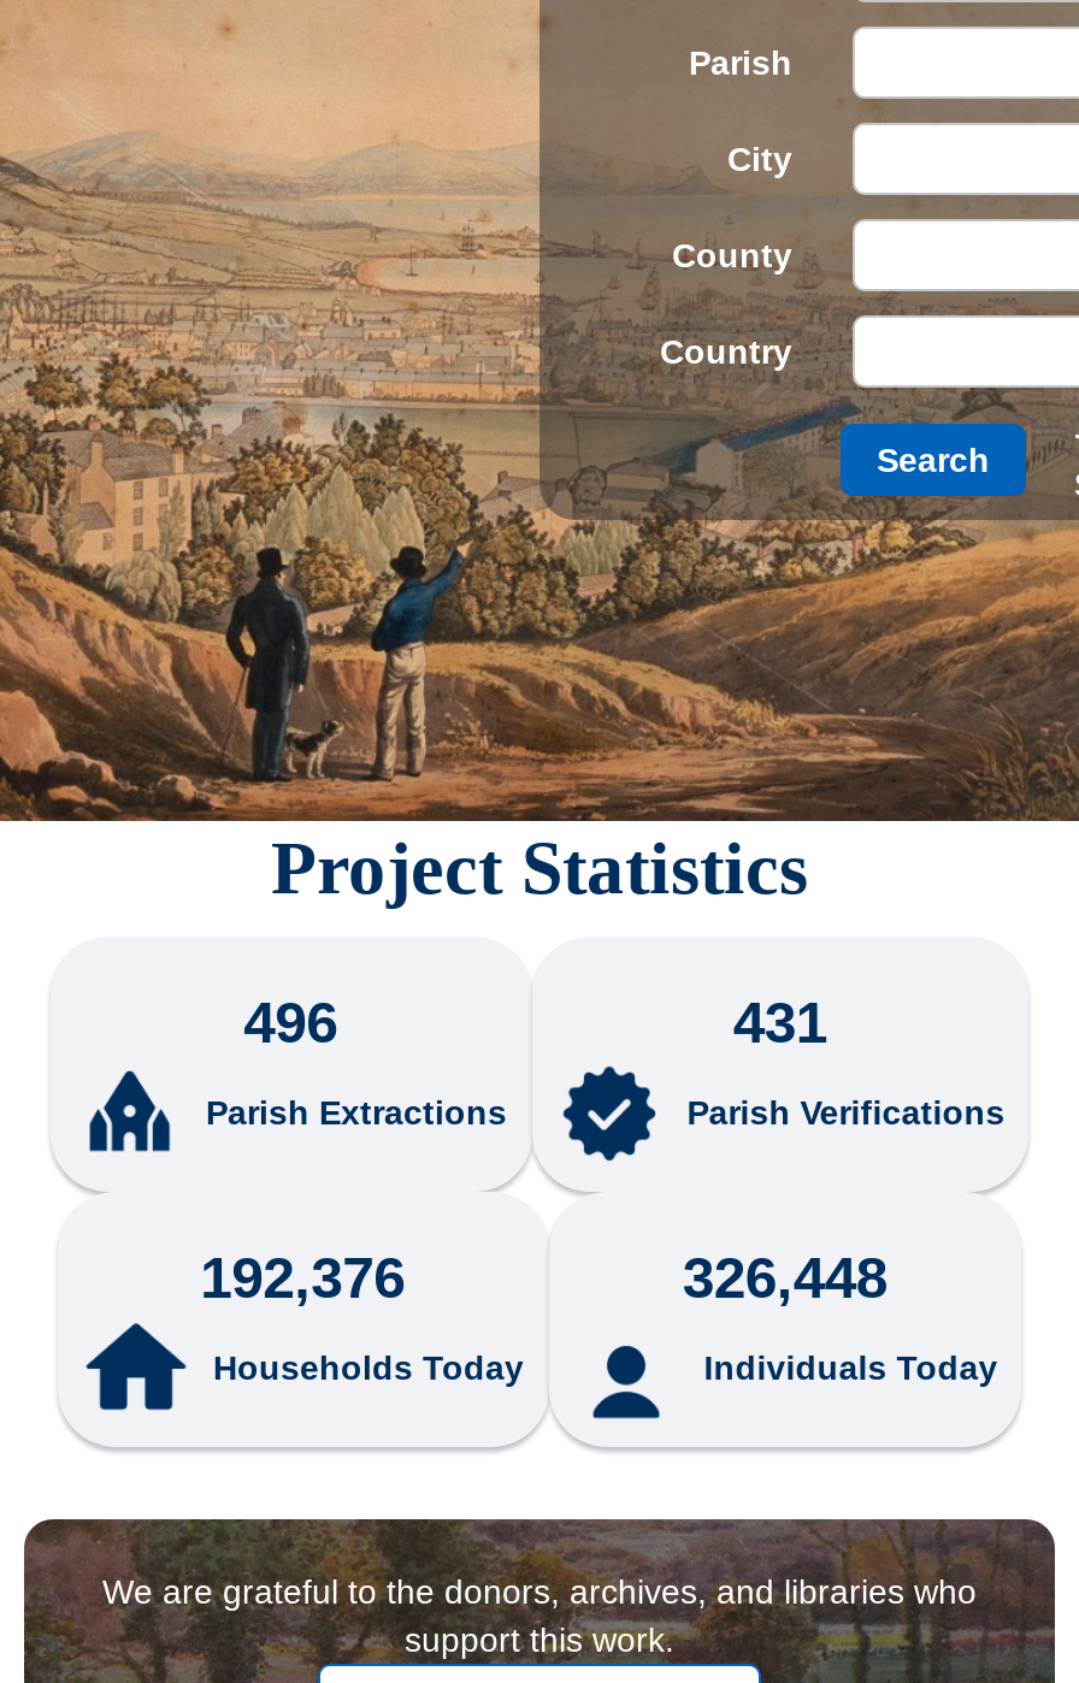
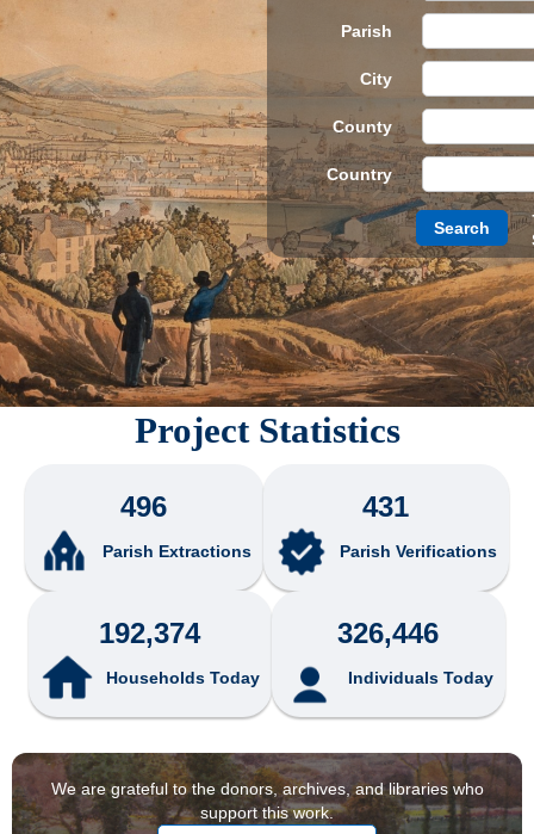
- 192,376
+ 192,374

- 326,448
+ 326,446
